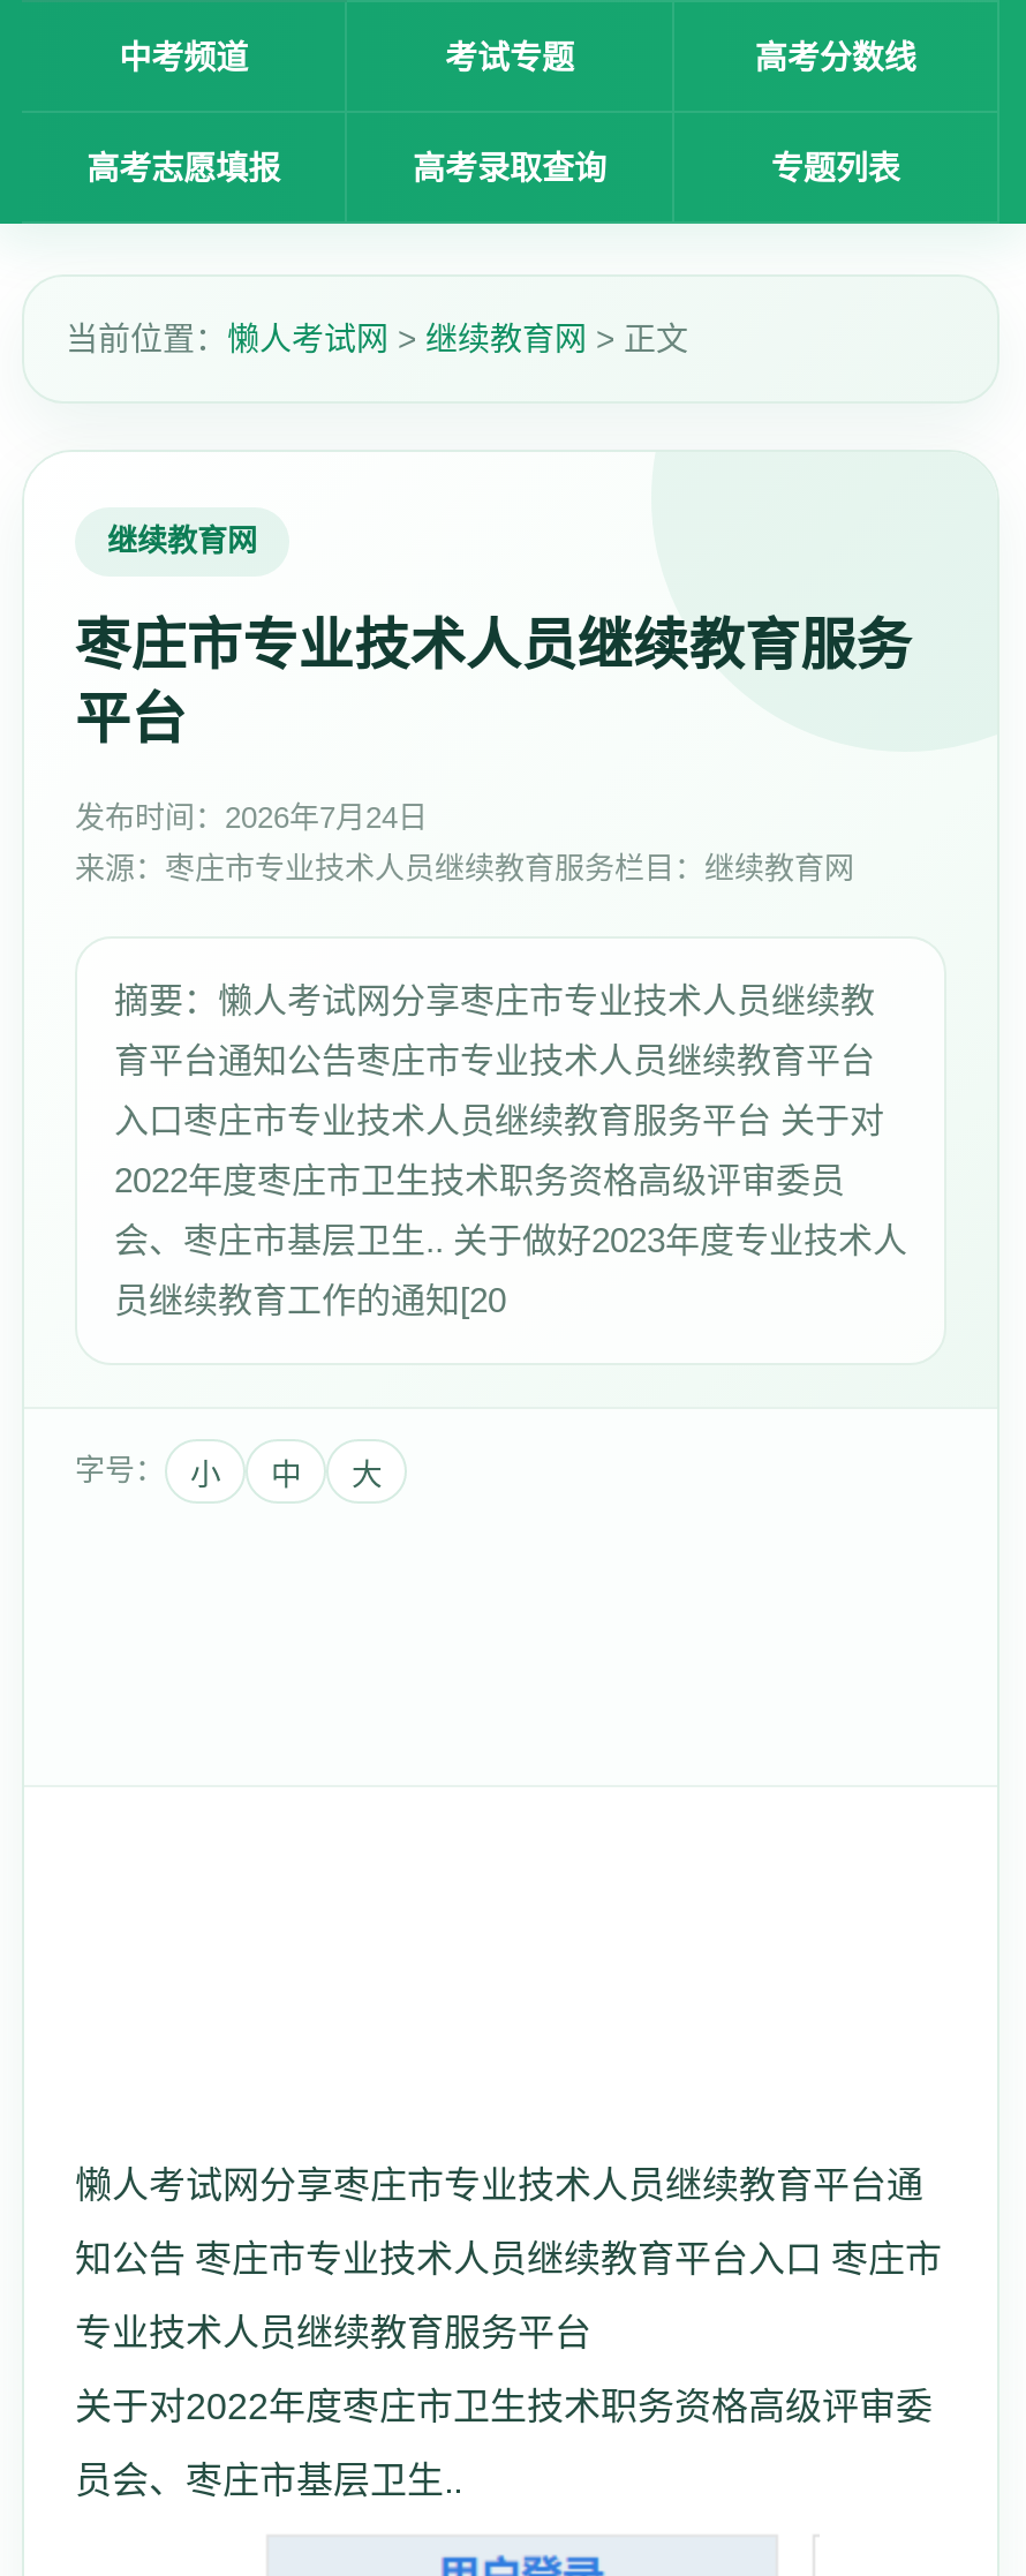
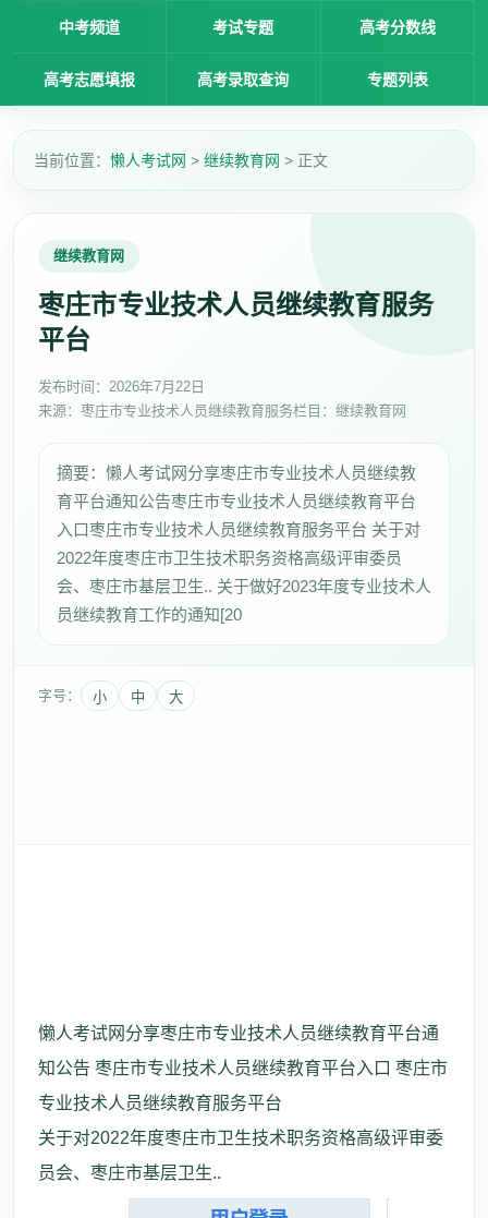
- 发布时间：2026年7月24日
+ 发布时间：2026年7月22日
